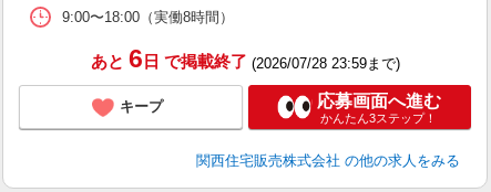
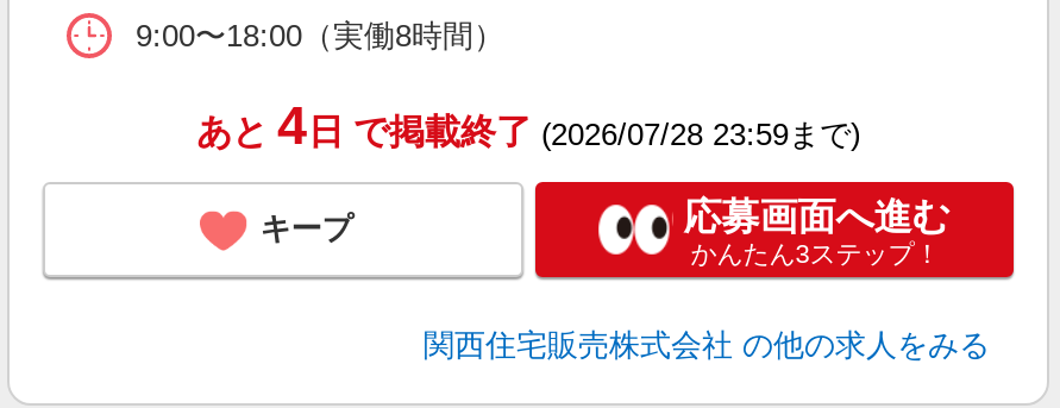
- あと 6日 で掲載終了(2026/07/28 23:59まで)
+ あと 4日 で掲載終了(2026/07/28 23:59まで)
